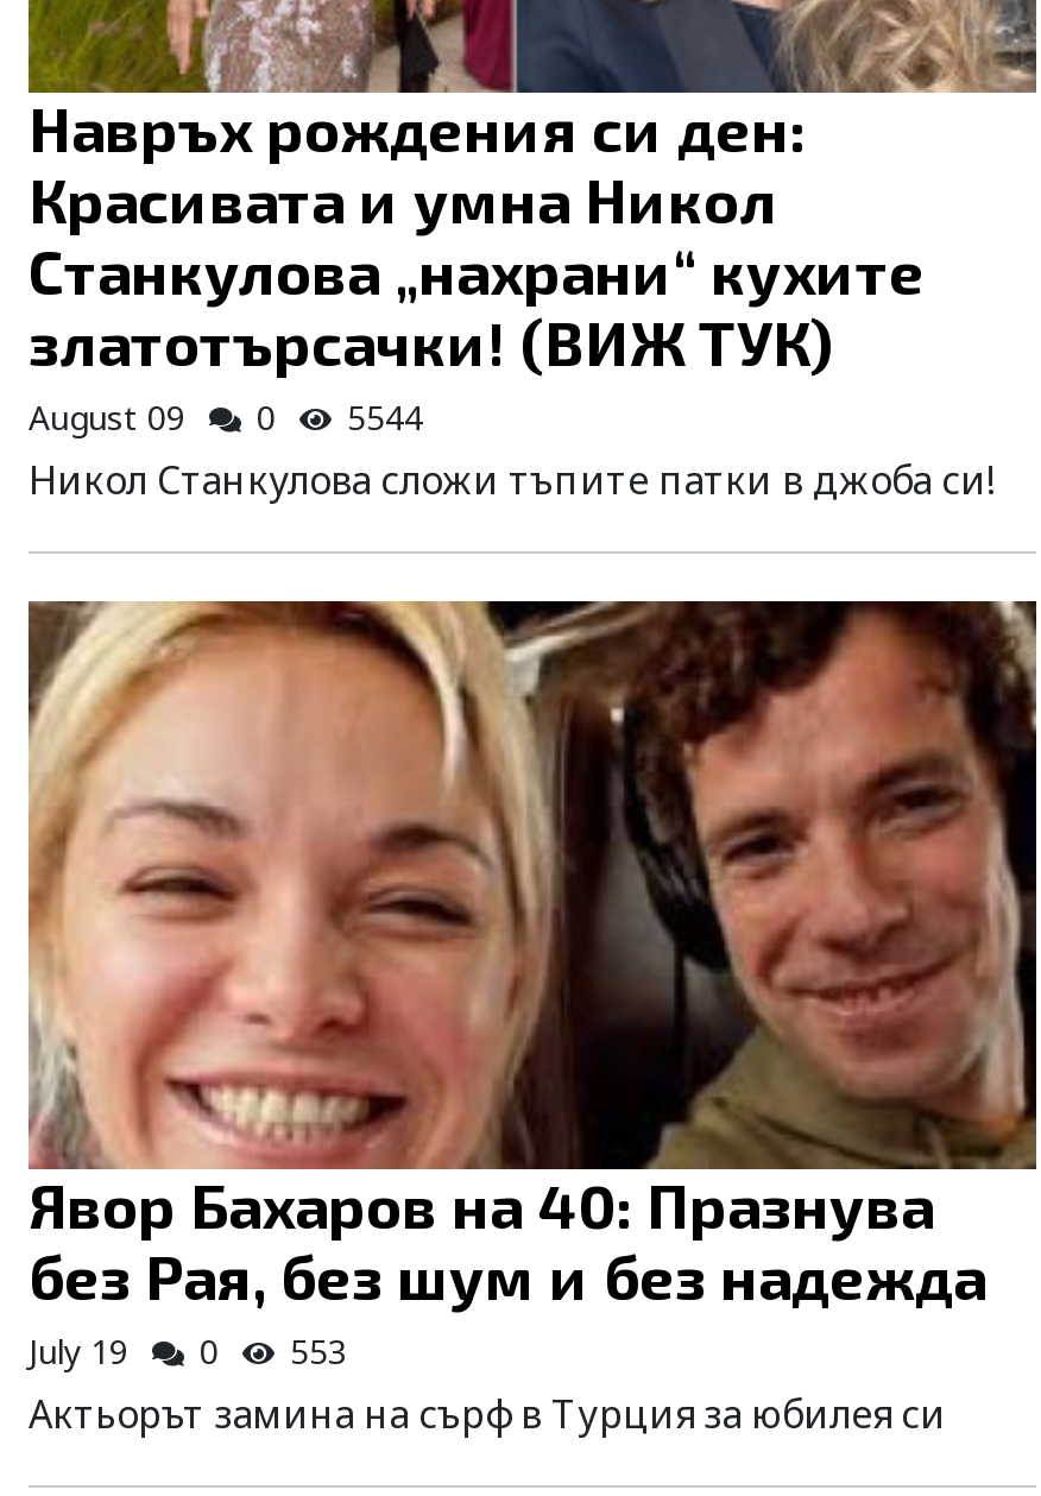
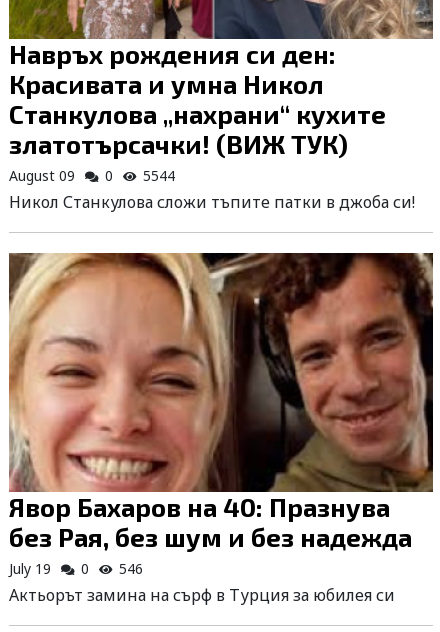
- July 19 0 553
+ July 19 0 546
